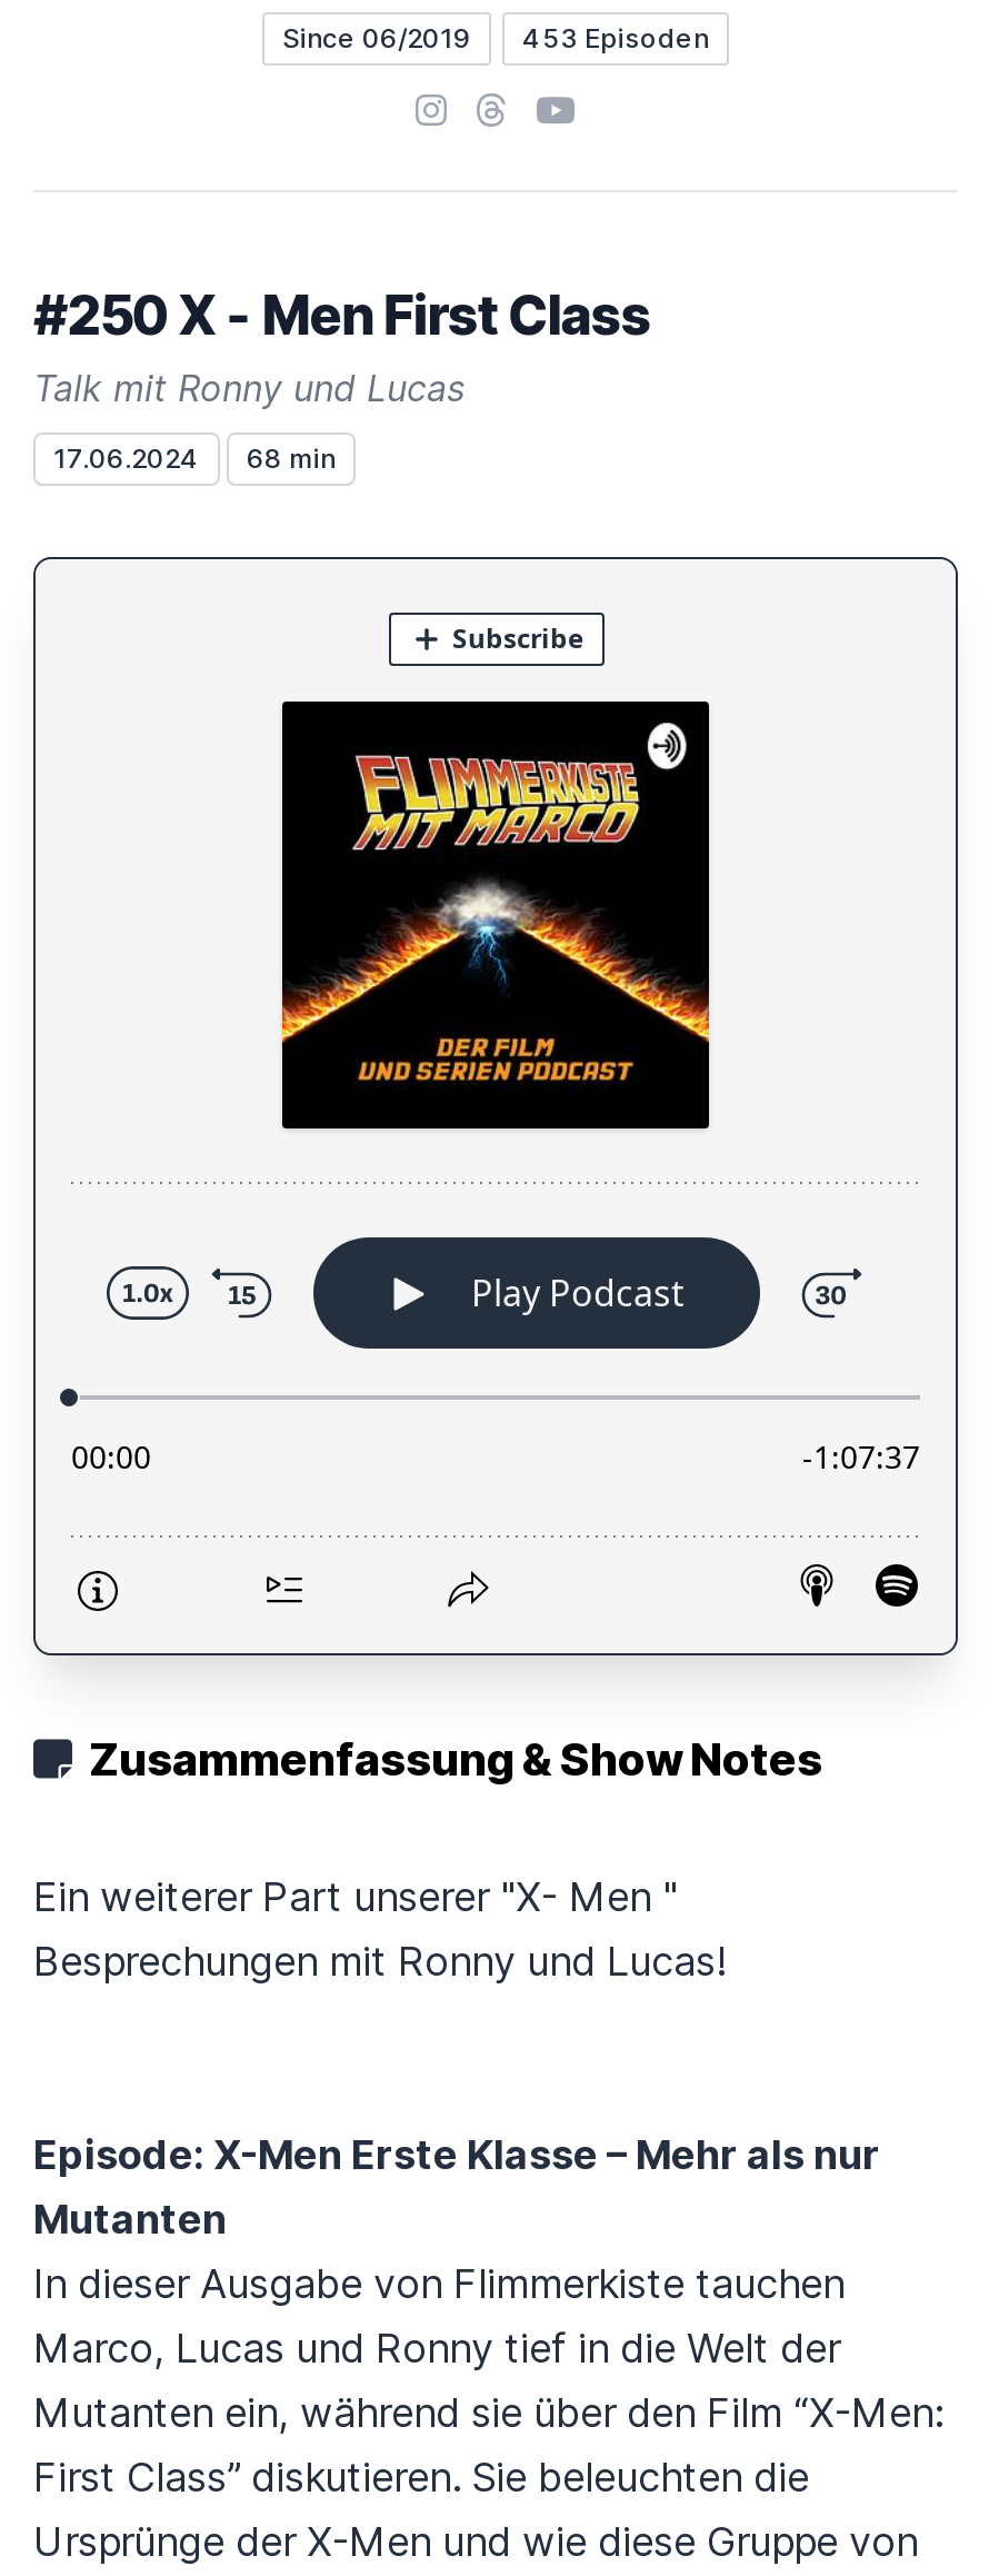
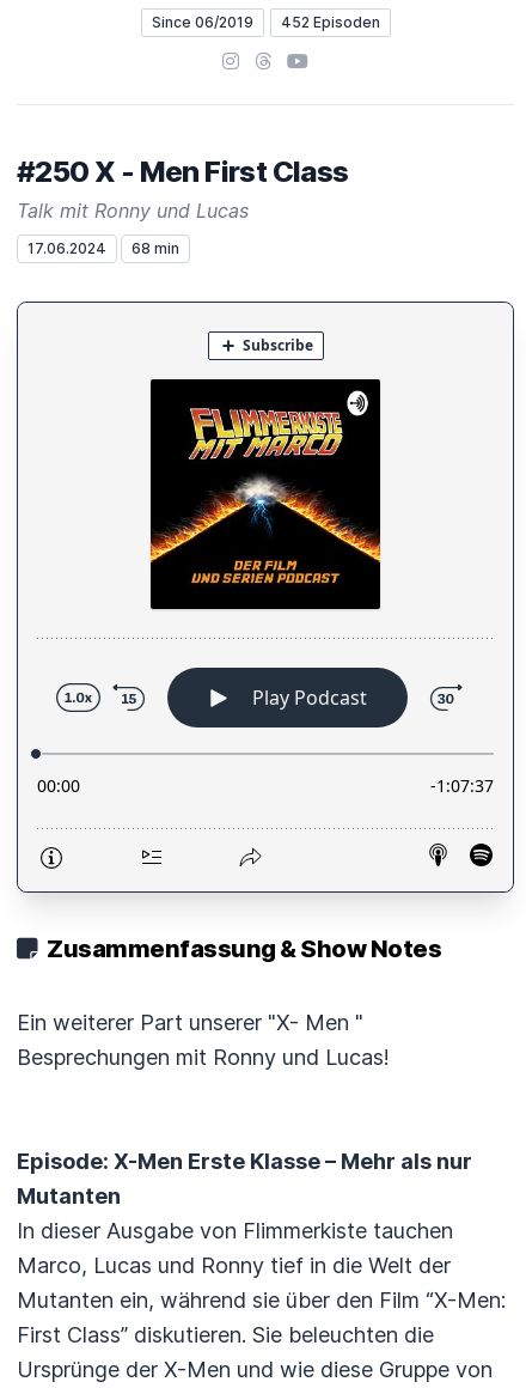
- Since 06/2019 453 Episoden
+ Since 06/2019 452 Episoden
